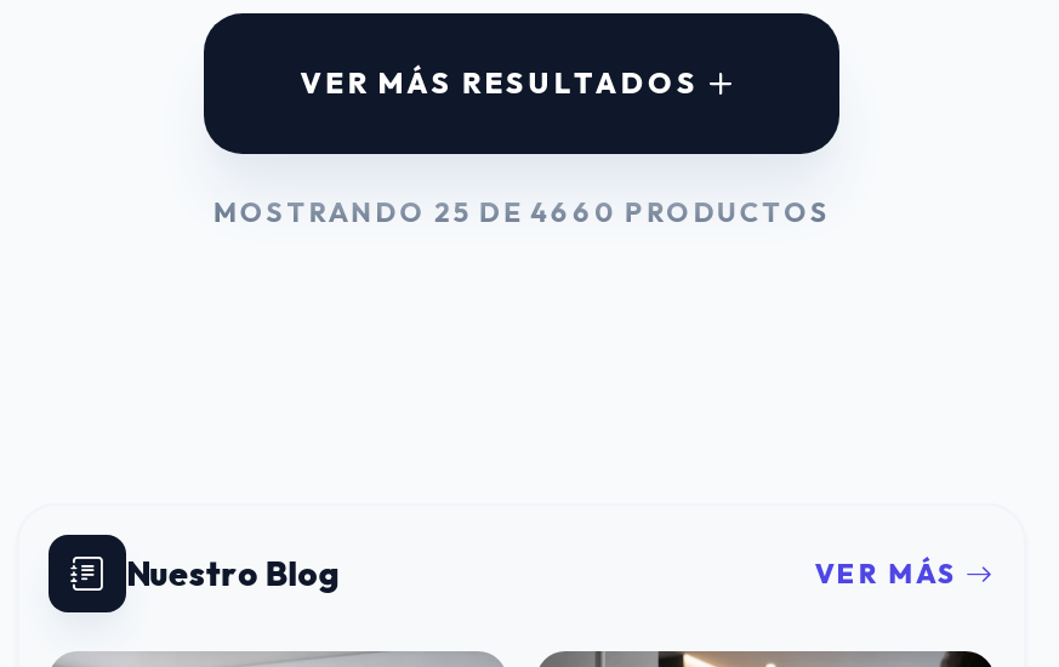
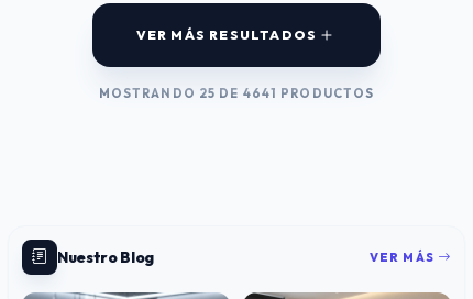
- MOSTRANDO 25 DE 4660 PRODUCTOS
+ MOSTRANDO 25 DE 4641 PRODUCTOS
